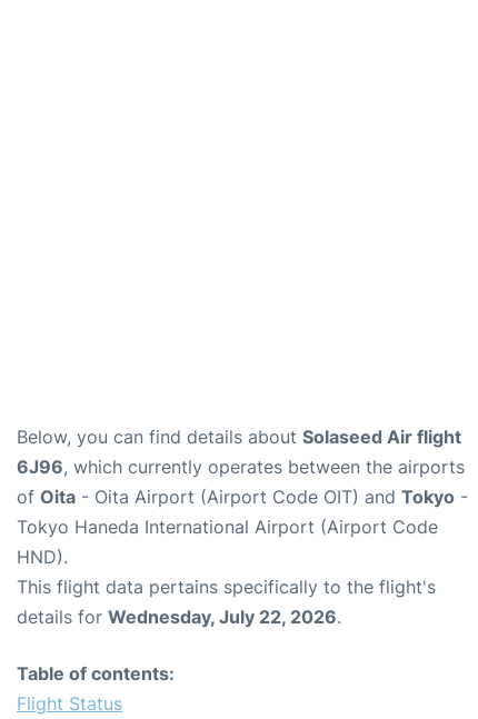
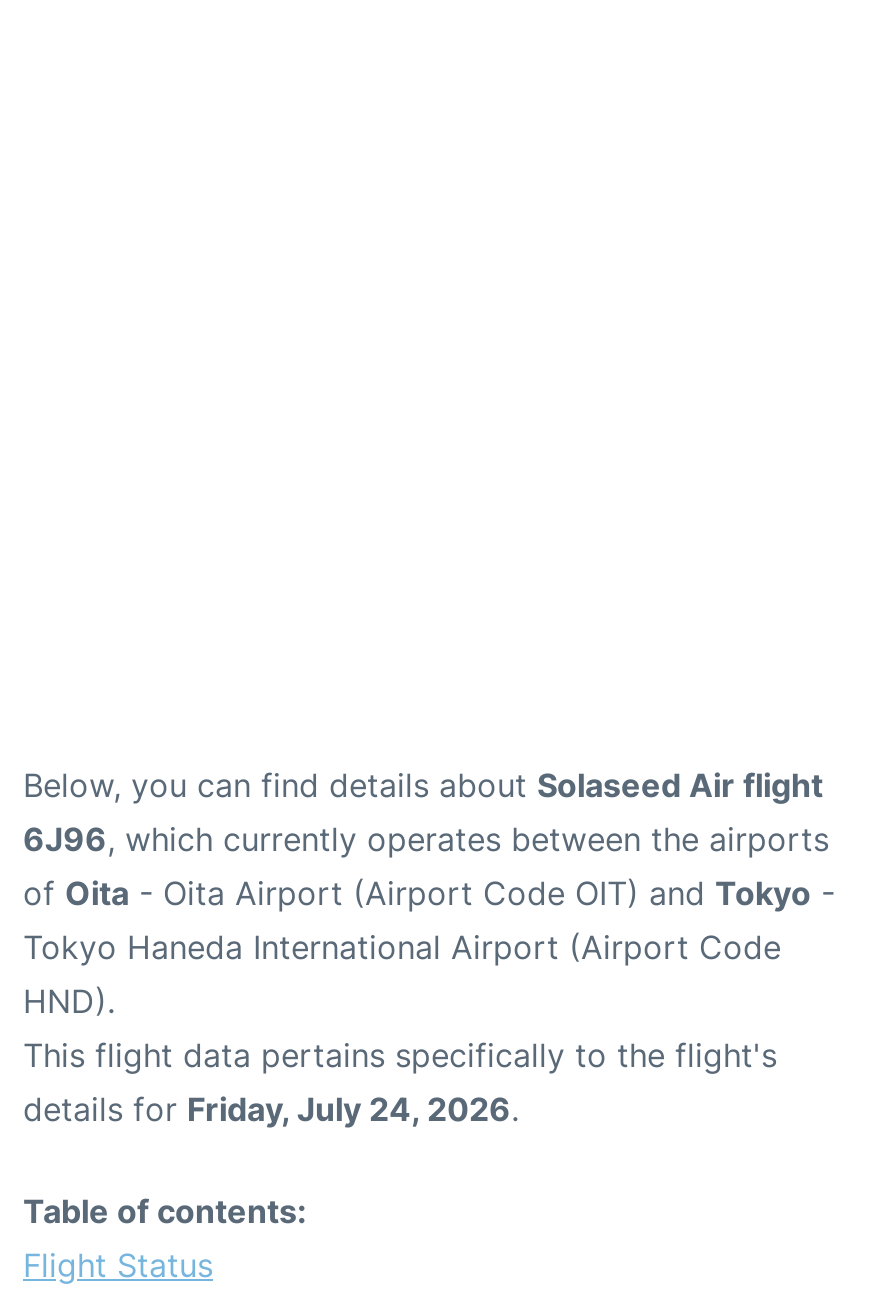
- details for Wednesday, July 22, 2026.
+ details for Friday, July 24, 2026.
